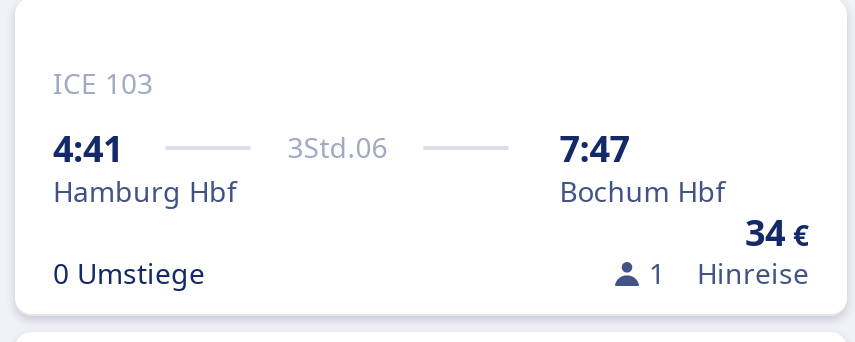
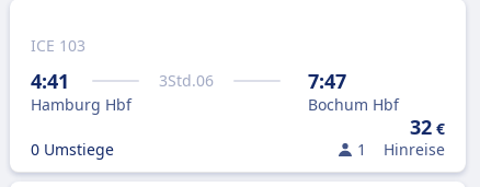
- 34 €
+ 32 €
